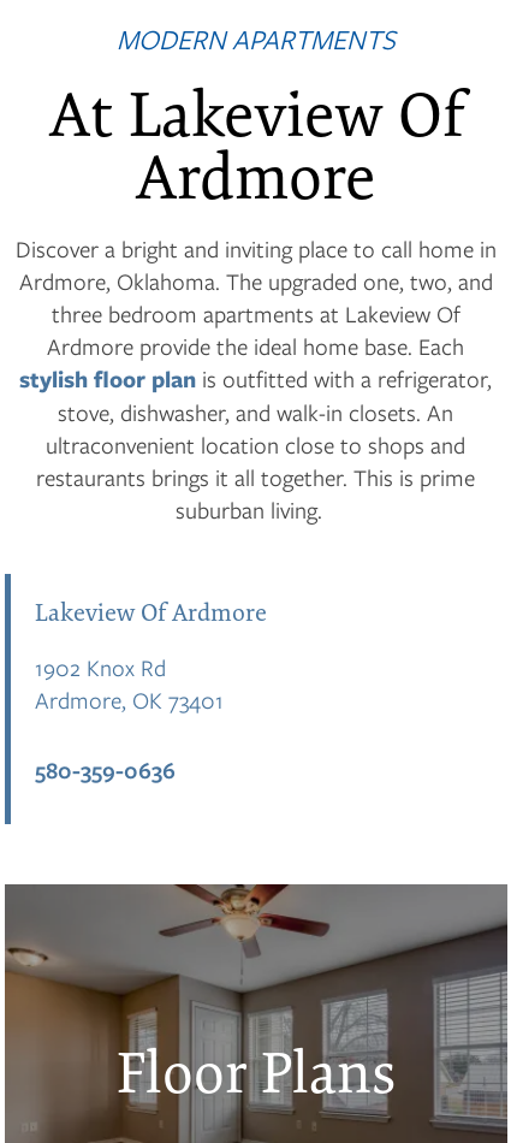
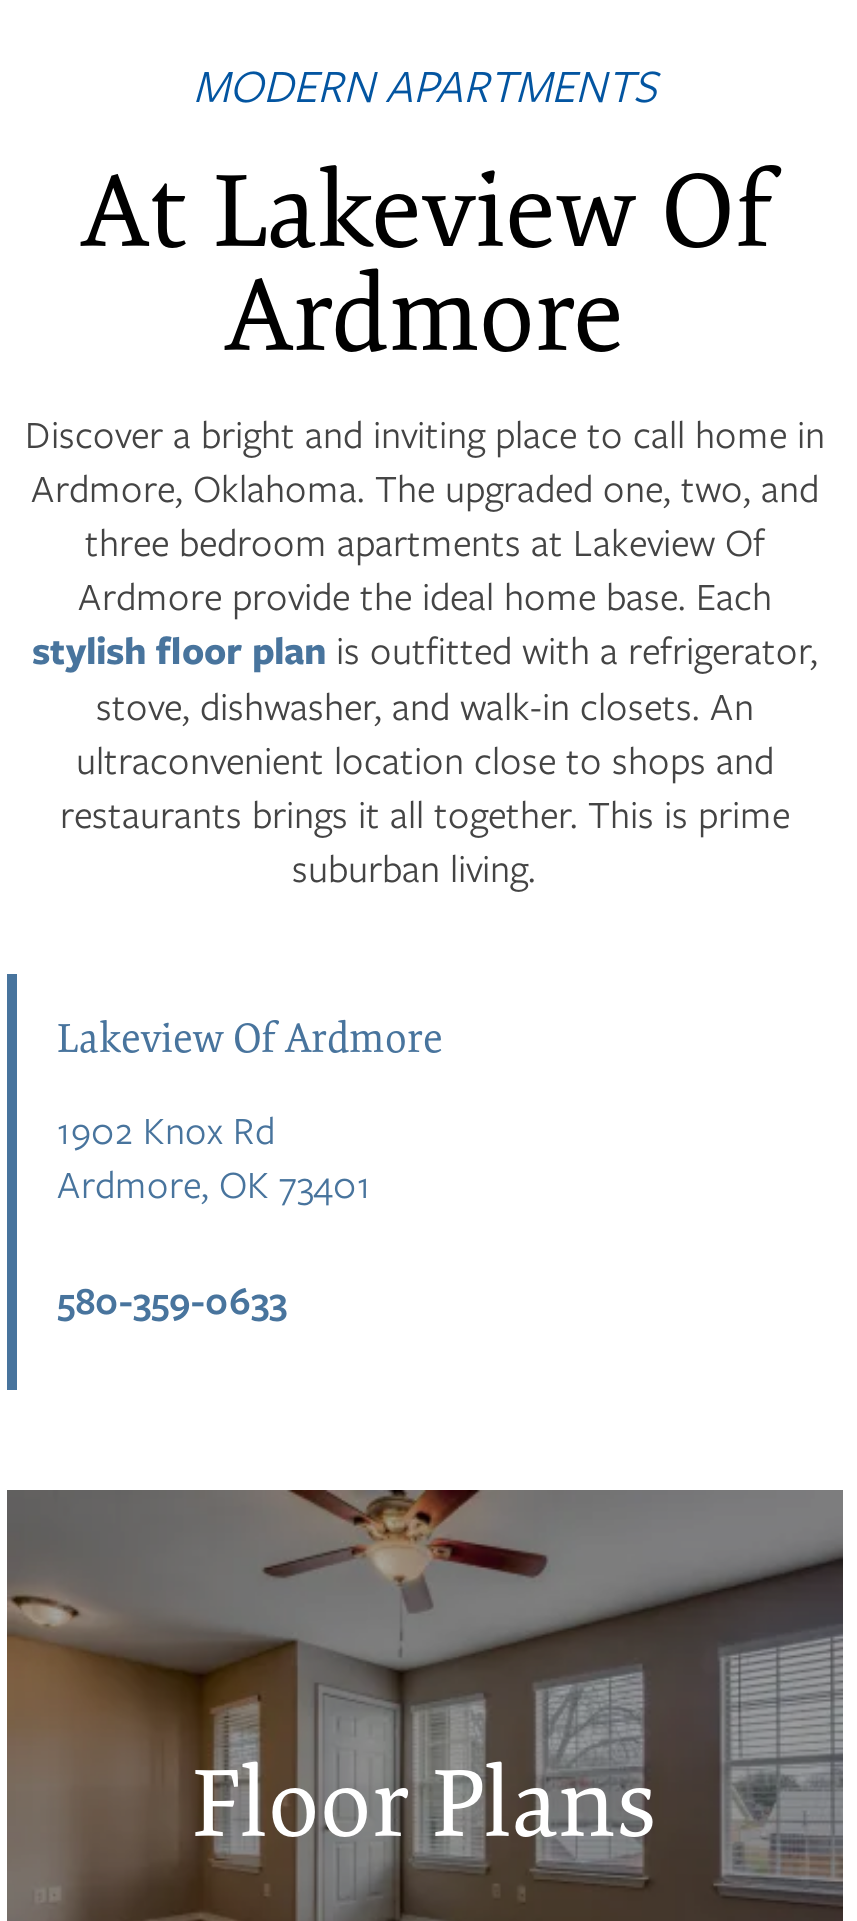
- 580-359-0636
+ 580-359-0633
